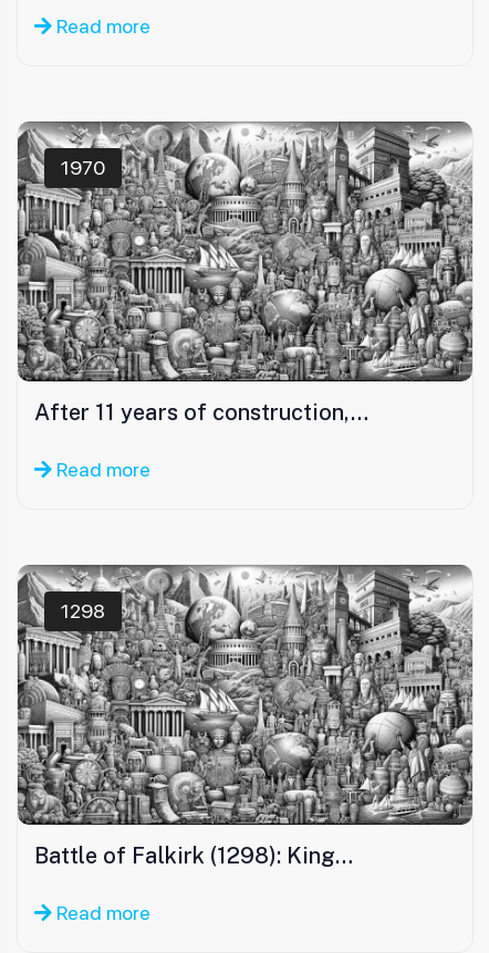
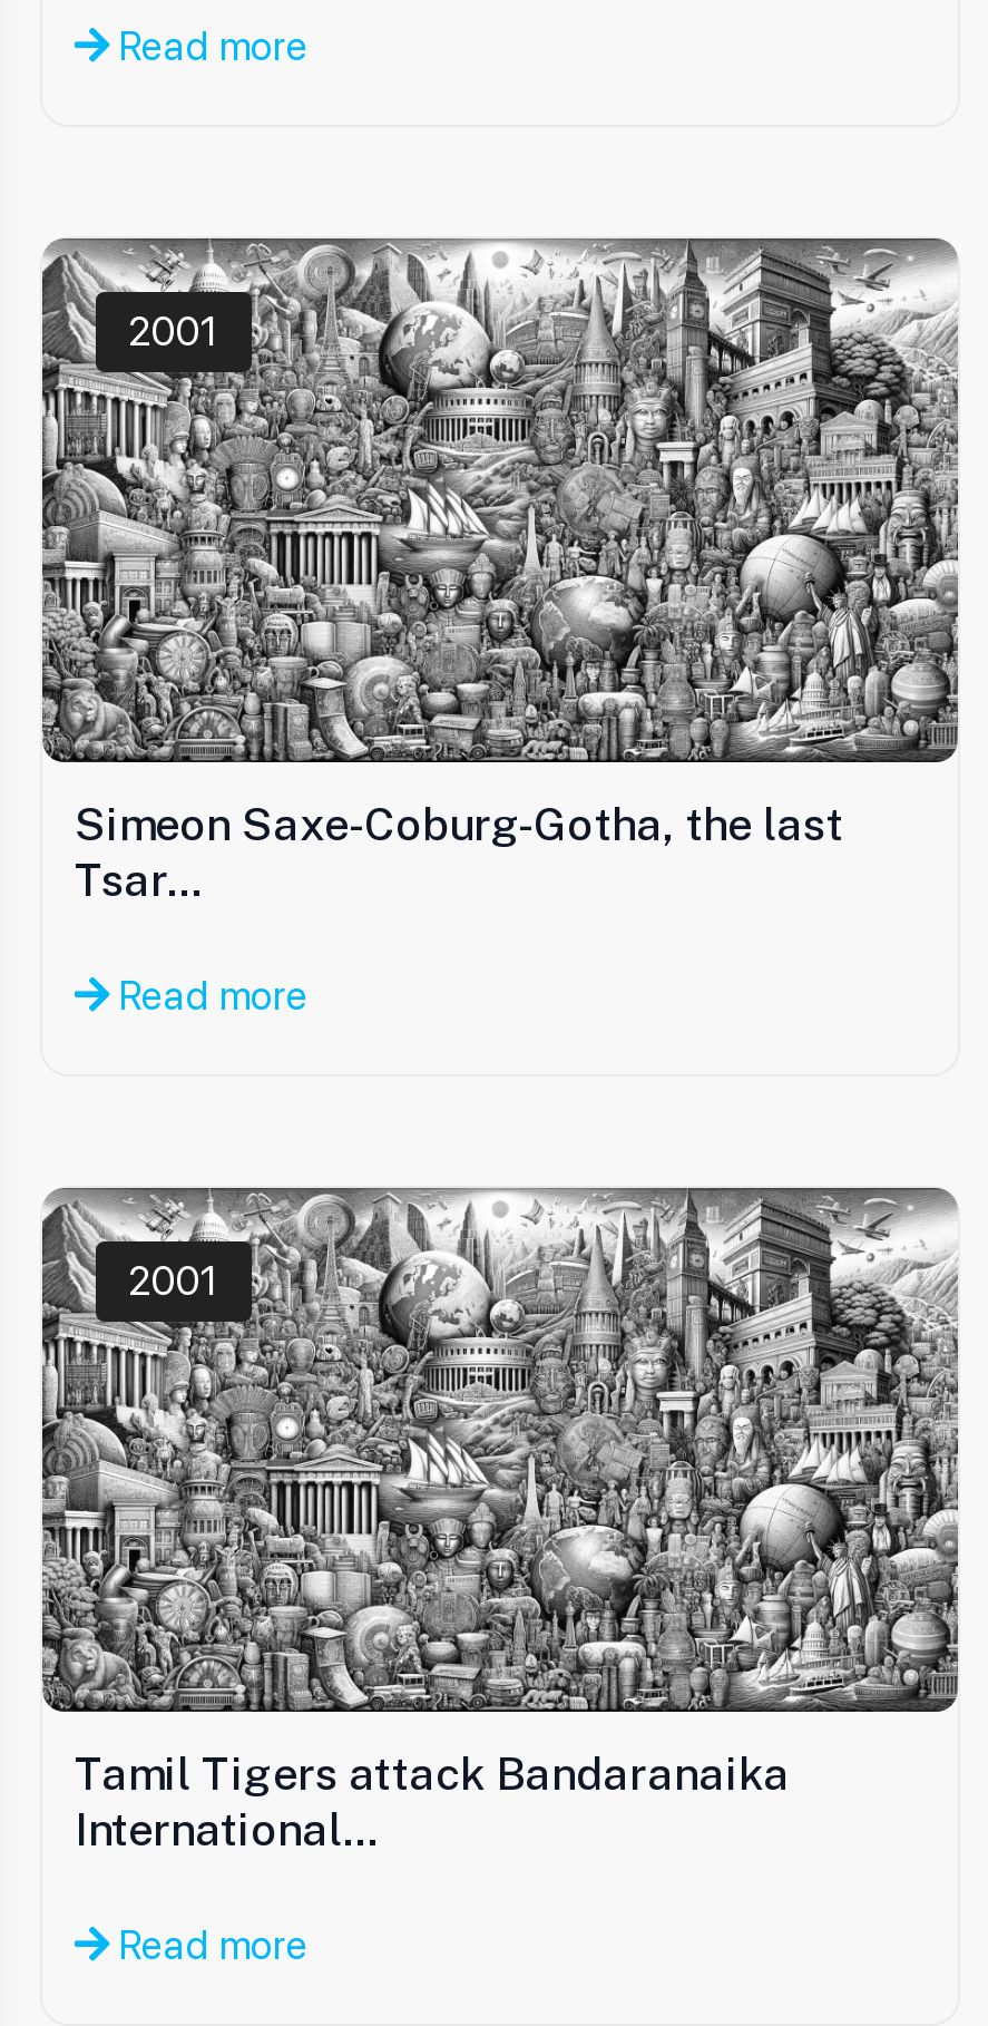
- 1970
+ 2001

- After 11 years of construction,…
+ Simeon Saxe-Coburg-Gotha, the last
+ Tsar…

- 1298
+ 2001

- Battle of Falkirk (1298): King…
+ Tamil Tigers attack Bandaranaika
+ International…
